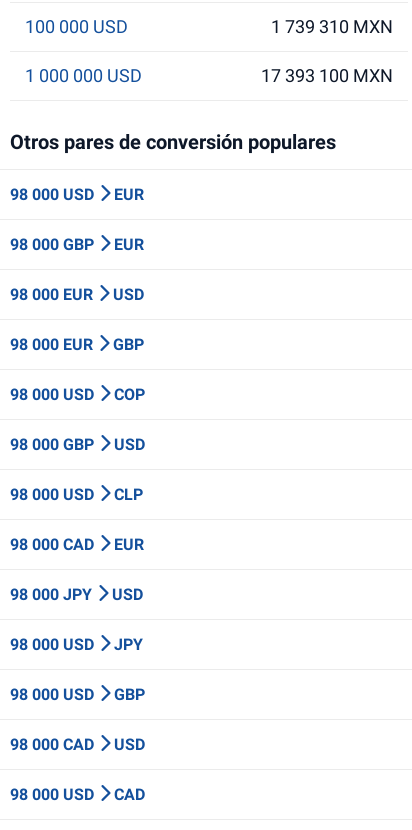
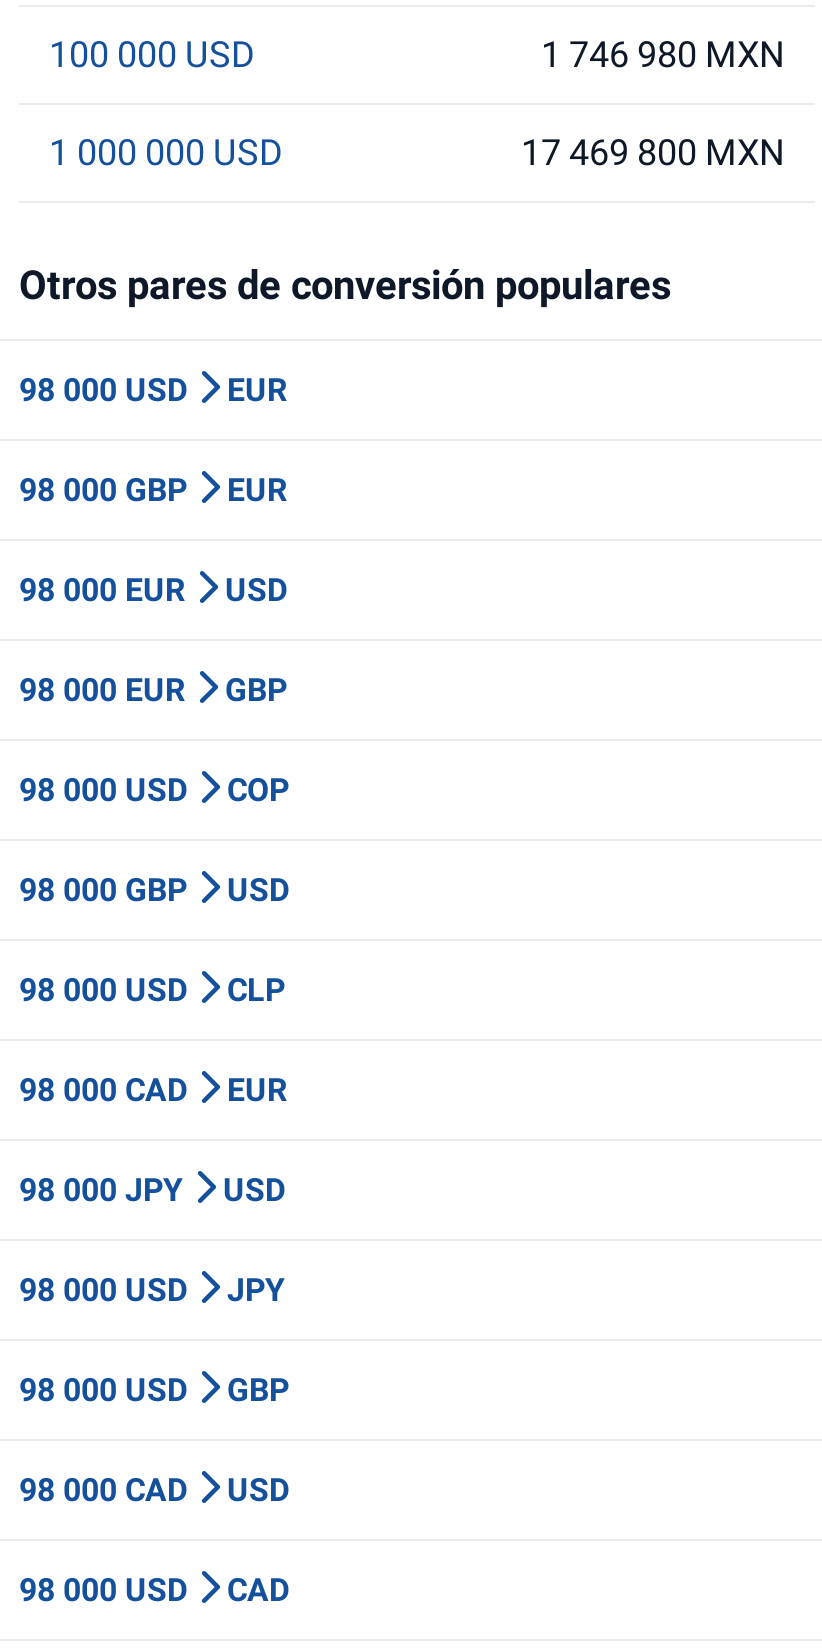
- 1 739 310 MXN
+ 1 746 980 MXN

- 17 393 100 MXN
+ 17 469 800 MXN
